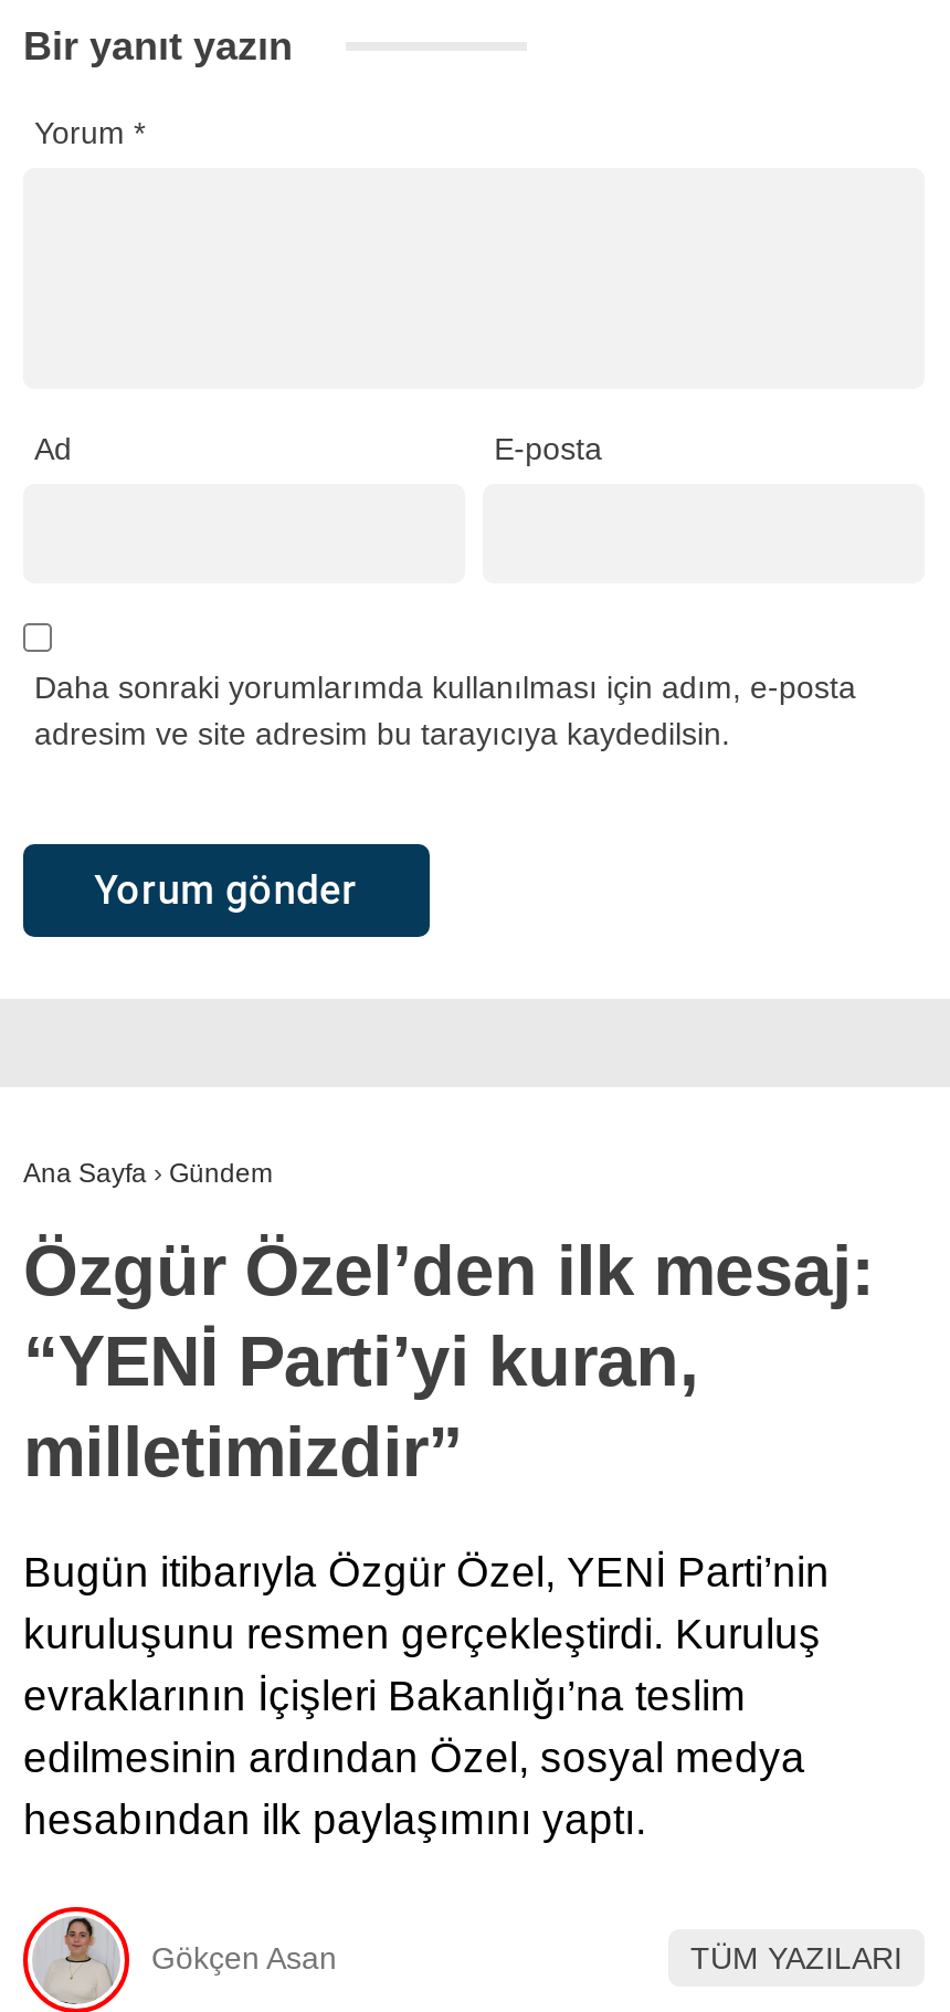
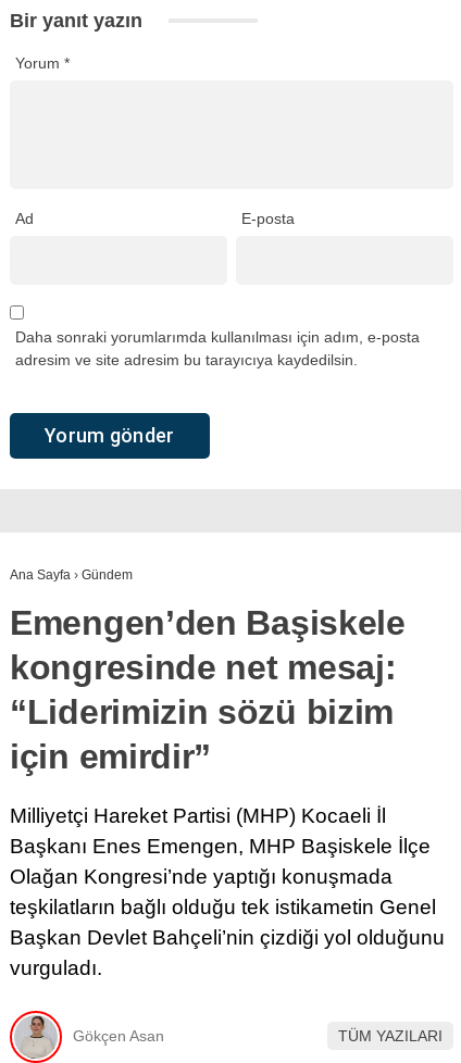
- Özgür Özel’den ilk mesaj:
- “YENİ Parti’yi kuran,
- milletimizdir”
+ Emengen’den Başiskele
+ kongresinde net mesaj:
+ “Liderimizin sözü bizim
+ için emirdir”

- Bugün itibarıyla Özgür Özel, YENİ Parti’nin
- kuruluşunu resmen gerçekleştirdi. Kuruluş
- evraklarının İçişleri Bakanlığı’na teslim
- edilmesinin ardından Özel, sosyal medya
- hesabından ilk paylaşımını yaptı.
+ Milliyetçi Hareket Partisi (MHP) Kocaeli İl
+ Başkanı Enes Emengen, MHP Başiskele İlçe
+ Olağan Kongresi’nde yaptığı konuşmada
+ teşkilatların bağlı olduğu tek istikametin Genel
+ Başkan Devlet Bahçeli’nin çizdiği yol olduğunu
+ vurguladı.
